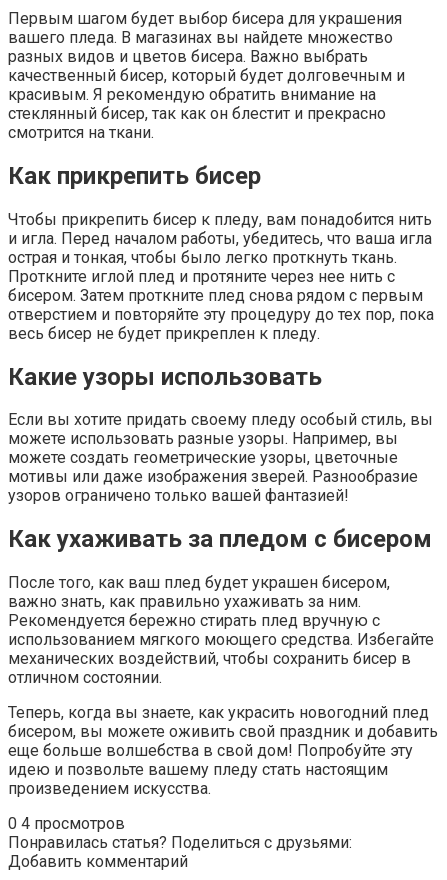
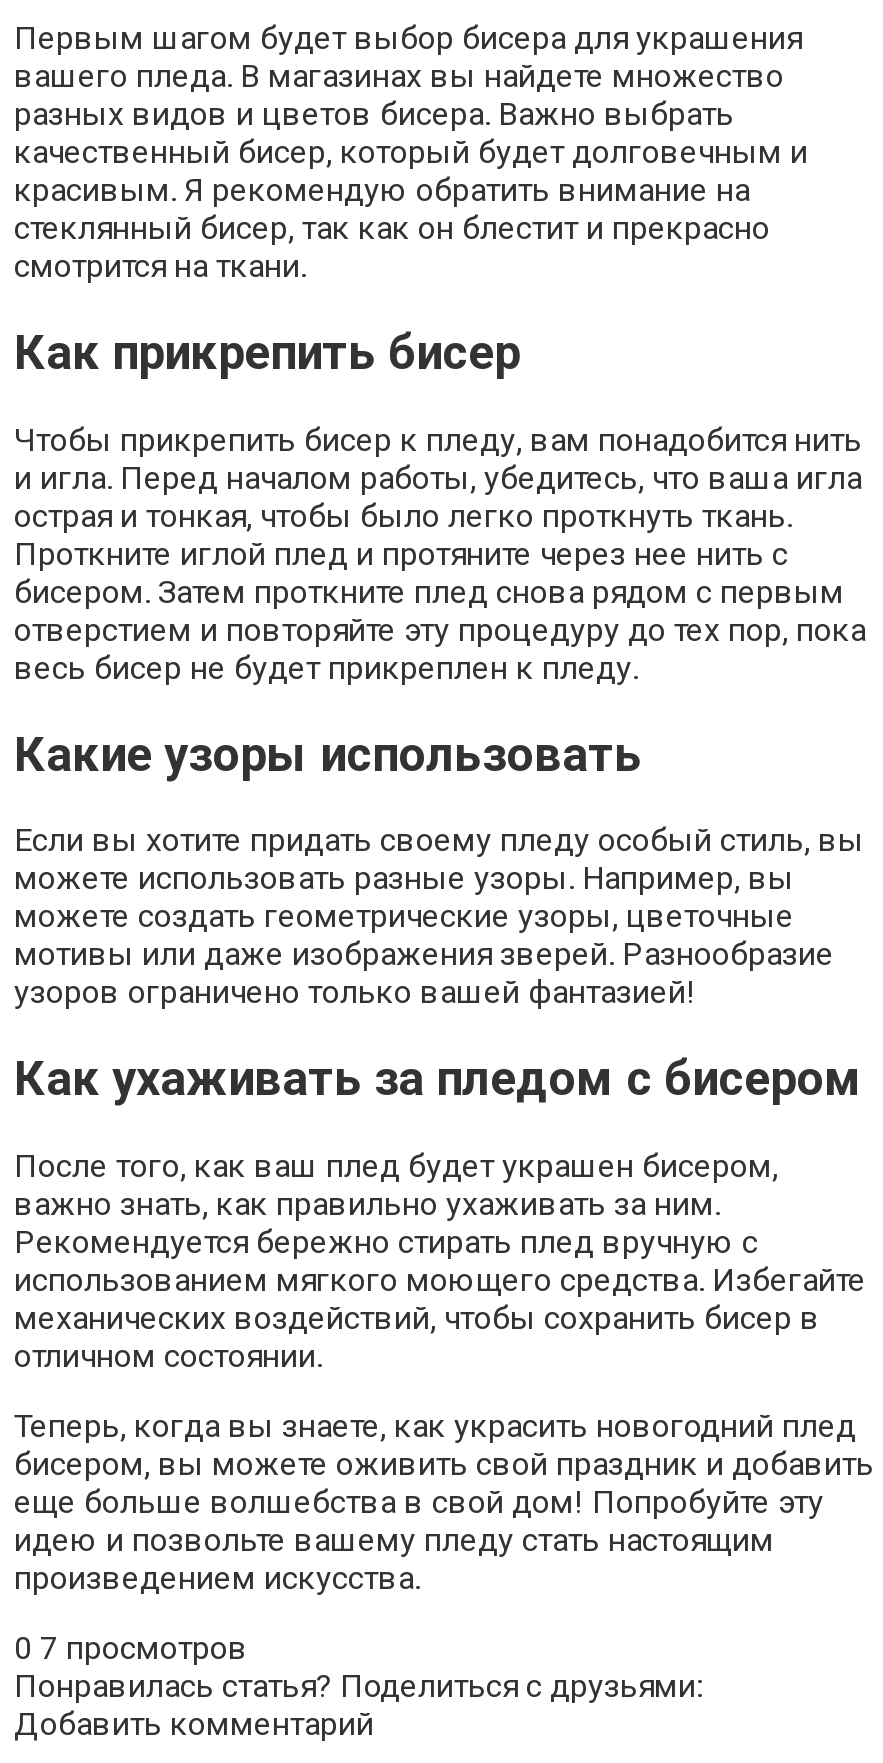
- 0 4 просмотров
+ 0 7 просмотров
